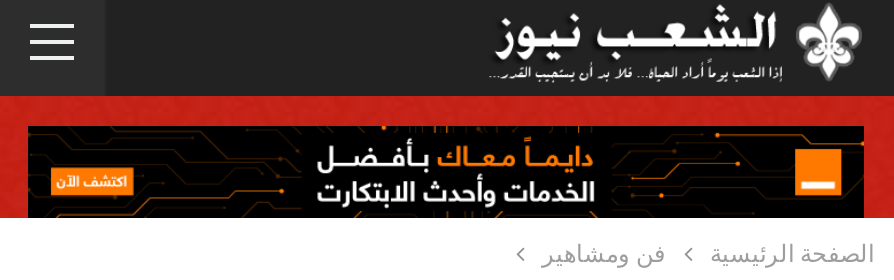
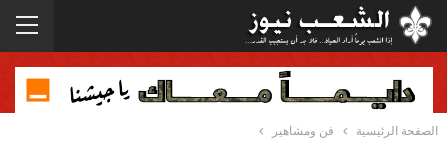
- [image]
+ [image]
